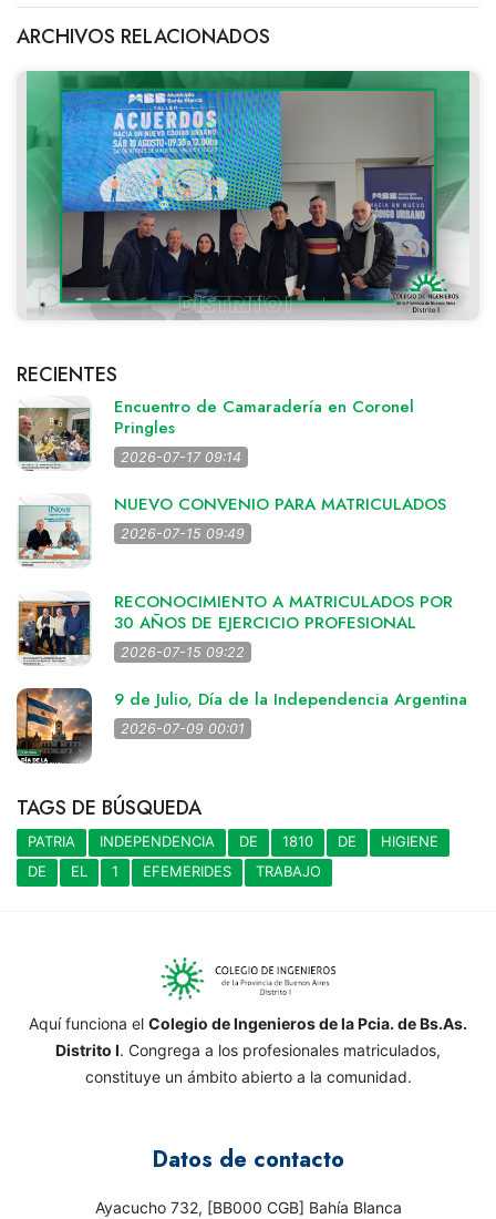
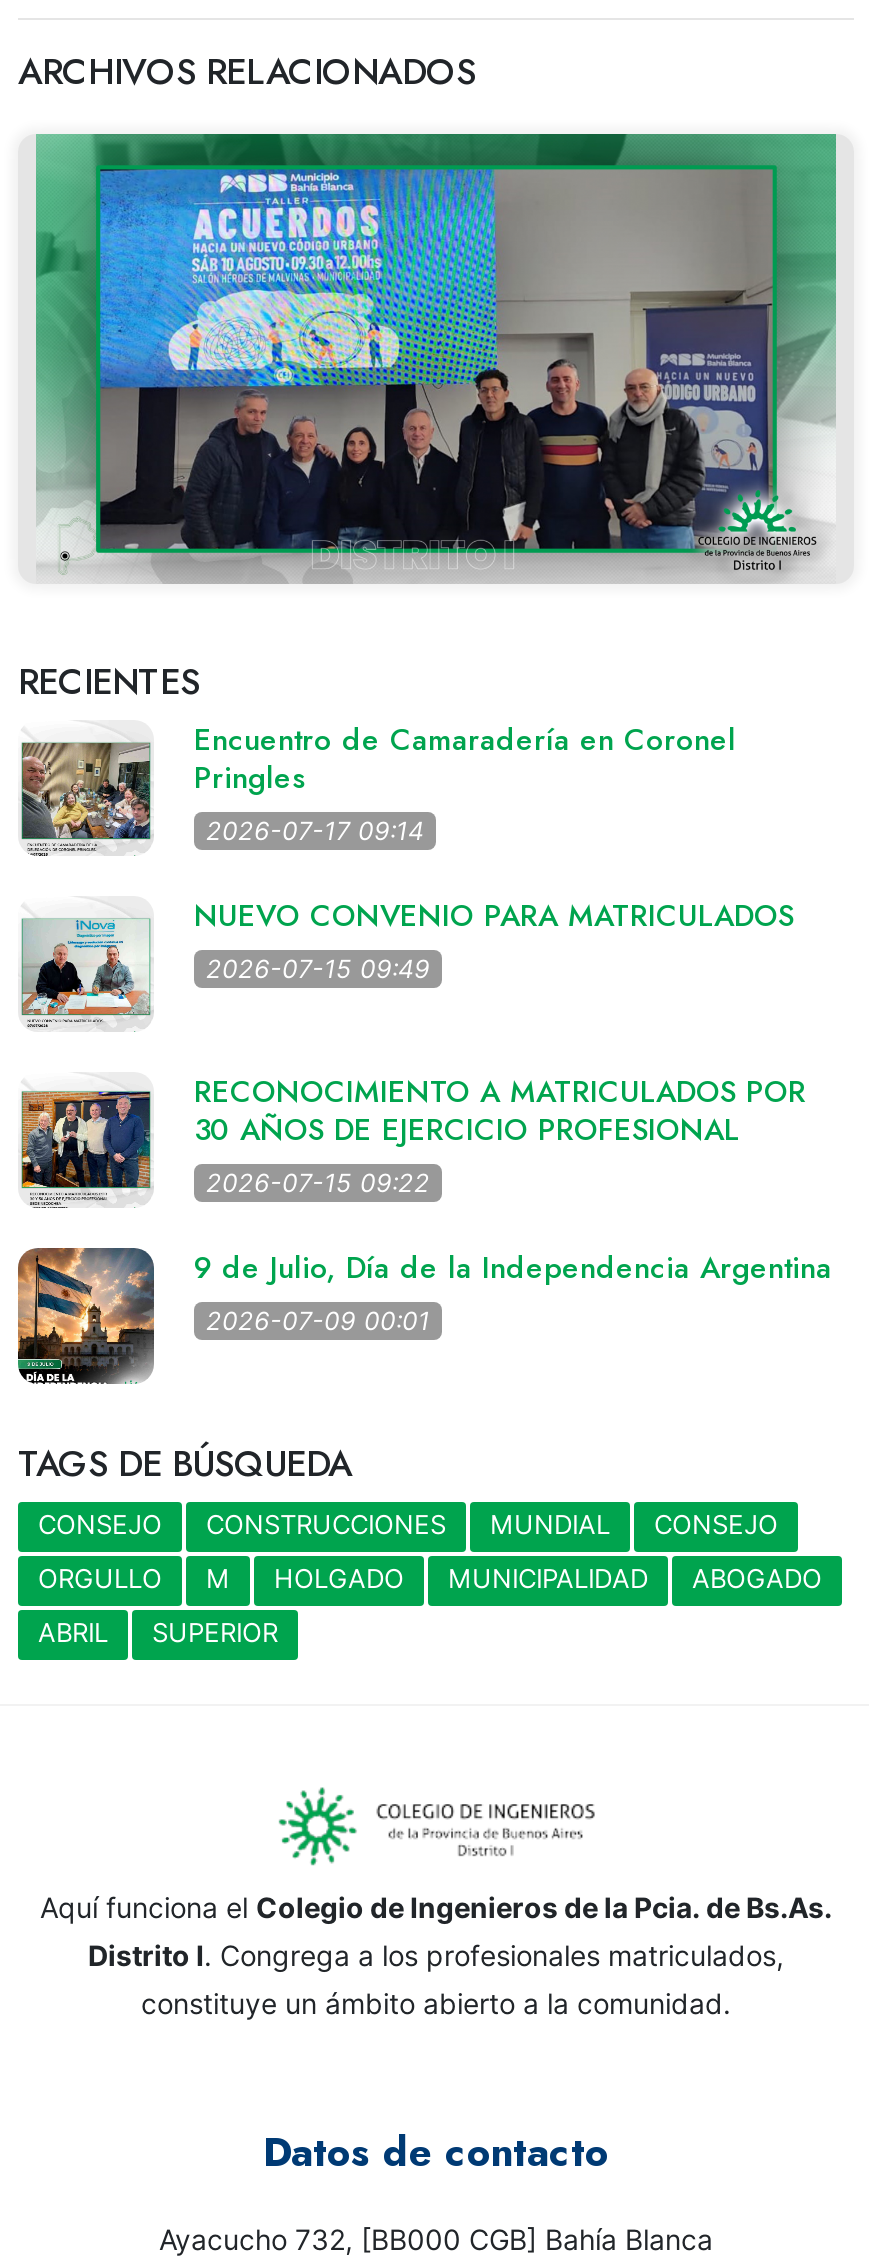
- PATRIA
- INDEPENDENCIA
- DE
- 1810
- DE
- HIGIENE
- DE
- EL
- 1
- EFEMERIDES
- TRABAJO
+ CONSEJO
+ CONSTRUCCIONES
+ MUNDIAL
+ CONSEJO
+ ORGULLO
+ M
+ HOLGADO
+ MUNICIPALIDAD
+ ABOGADO
+ ABRIL
+ SUPERIOR
